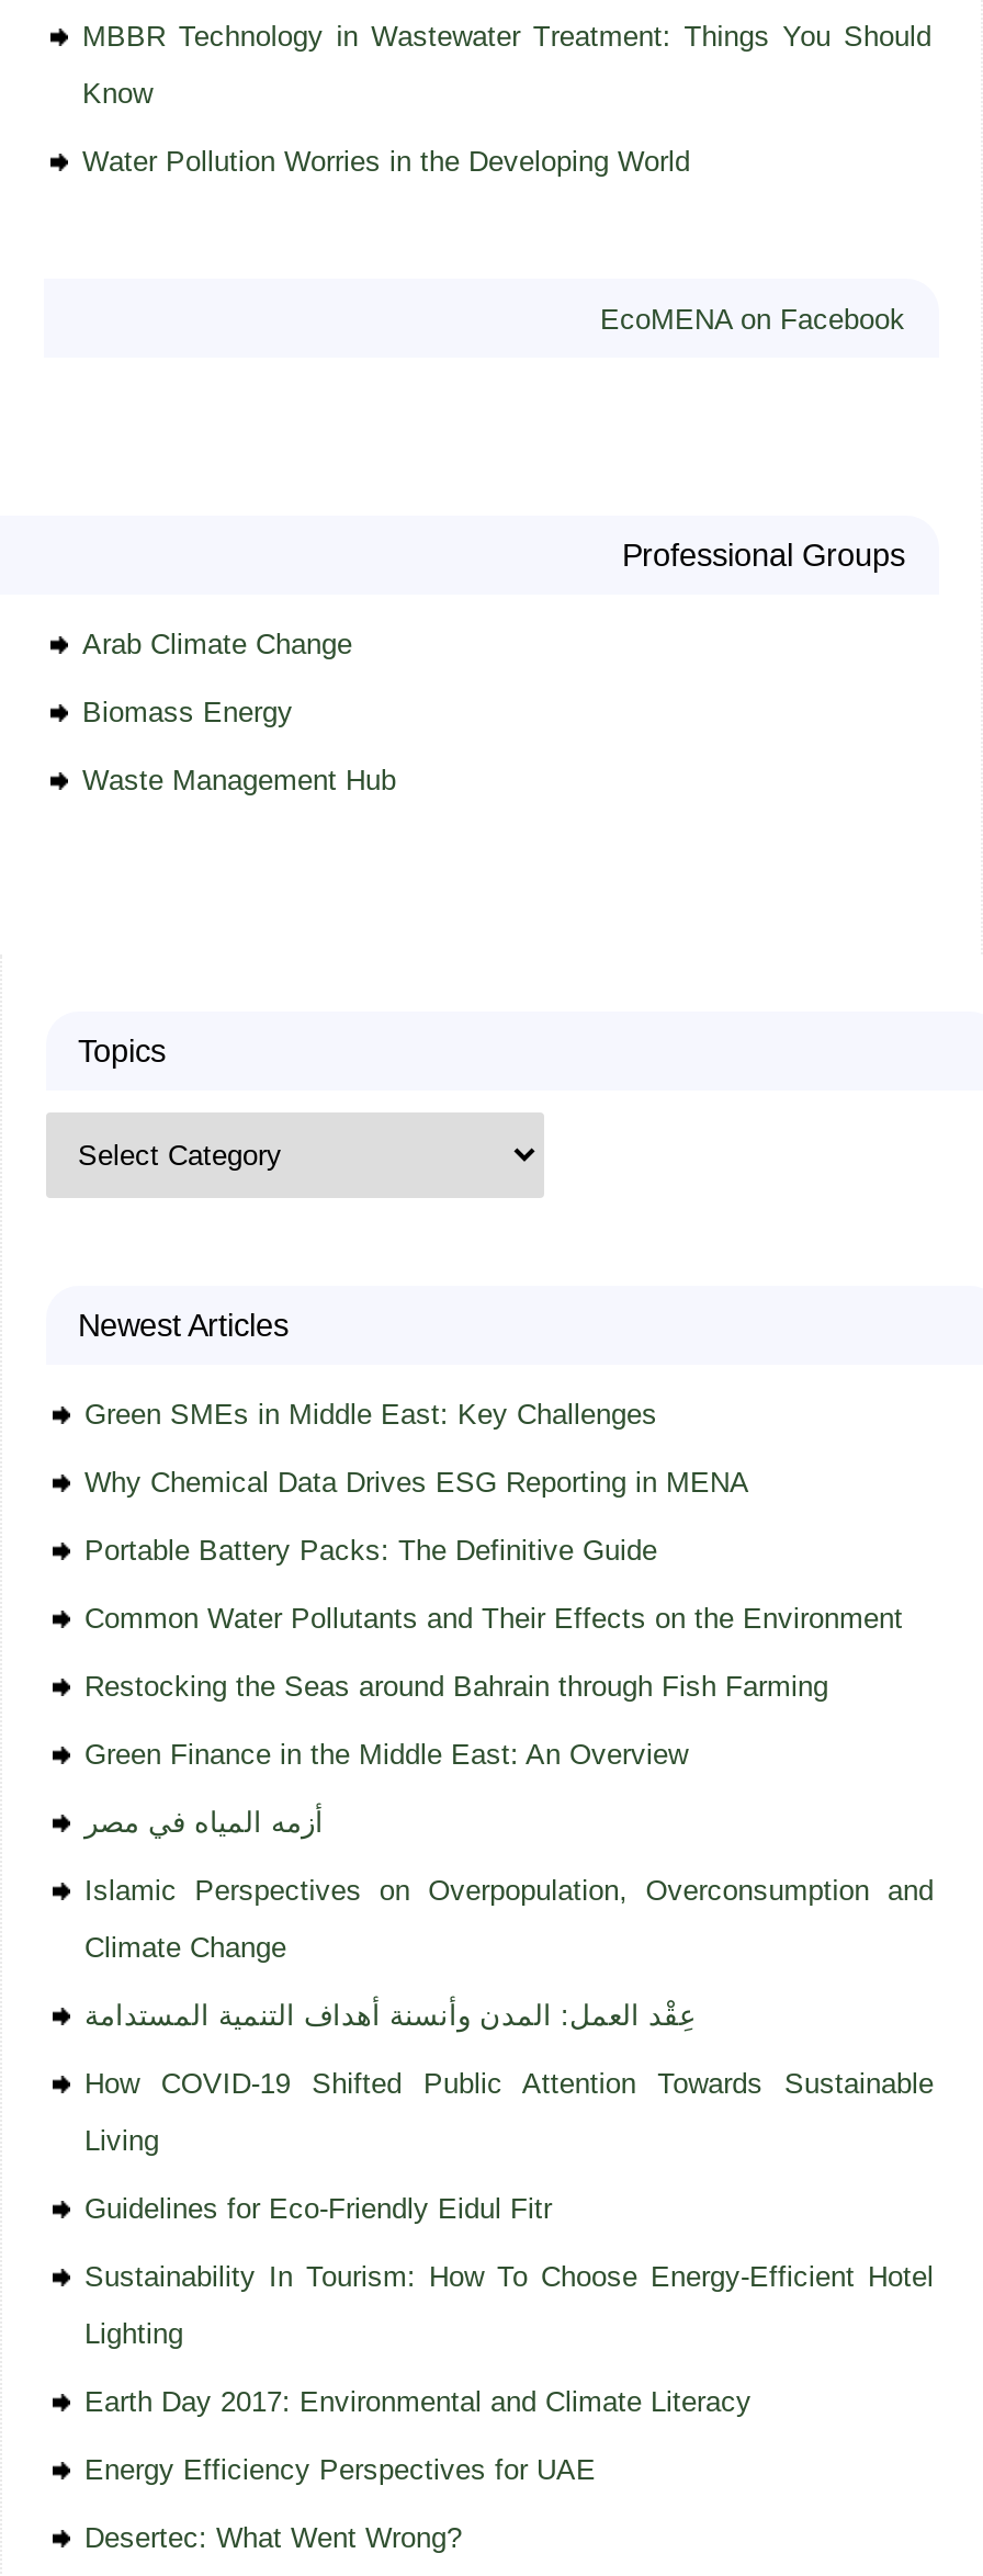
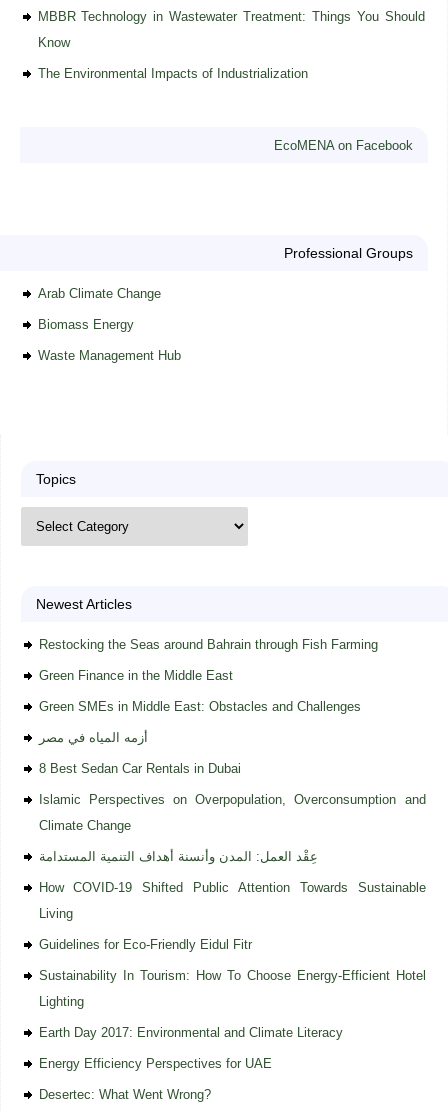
- Water Pollution Worries in the Developing World
+ The Environmental Impacts of Industrialization

- Green SMEs in Middle East: Key Challenges
- Why Chemical Data Drives ESG Reporting in MENA
- Portable Battery Packs: The Definitive Guide
- Common Water Pollutants and Their Effects on the Environment

moved up: Restocking the Seas around Bahrain through Fish Farming

- Green Finance in the Middle East: An Overview
+ Green Finance in the Middle East
+ Green SMEs in Middle East: Obstacles and Challenges

moved up: أزمه المياه في مصر

+ 8 Best Sedan Car Rentals in Dubai
